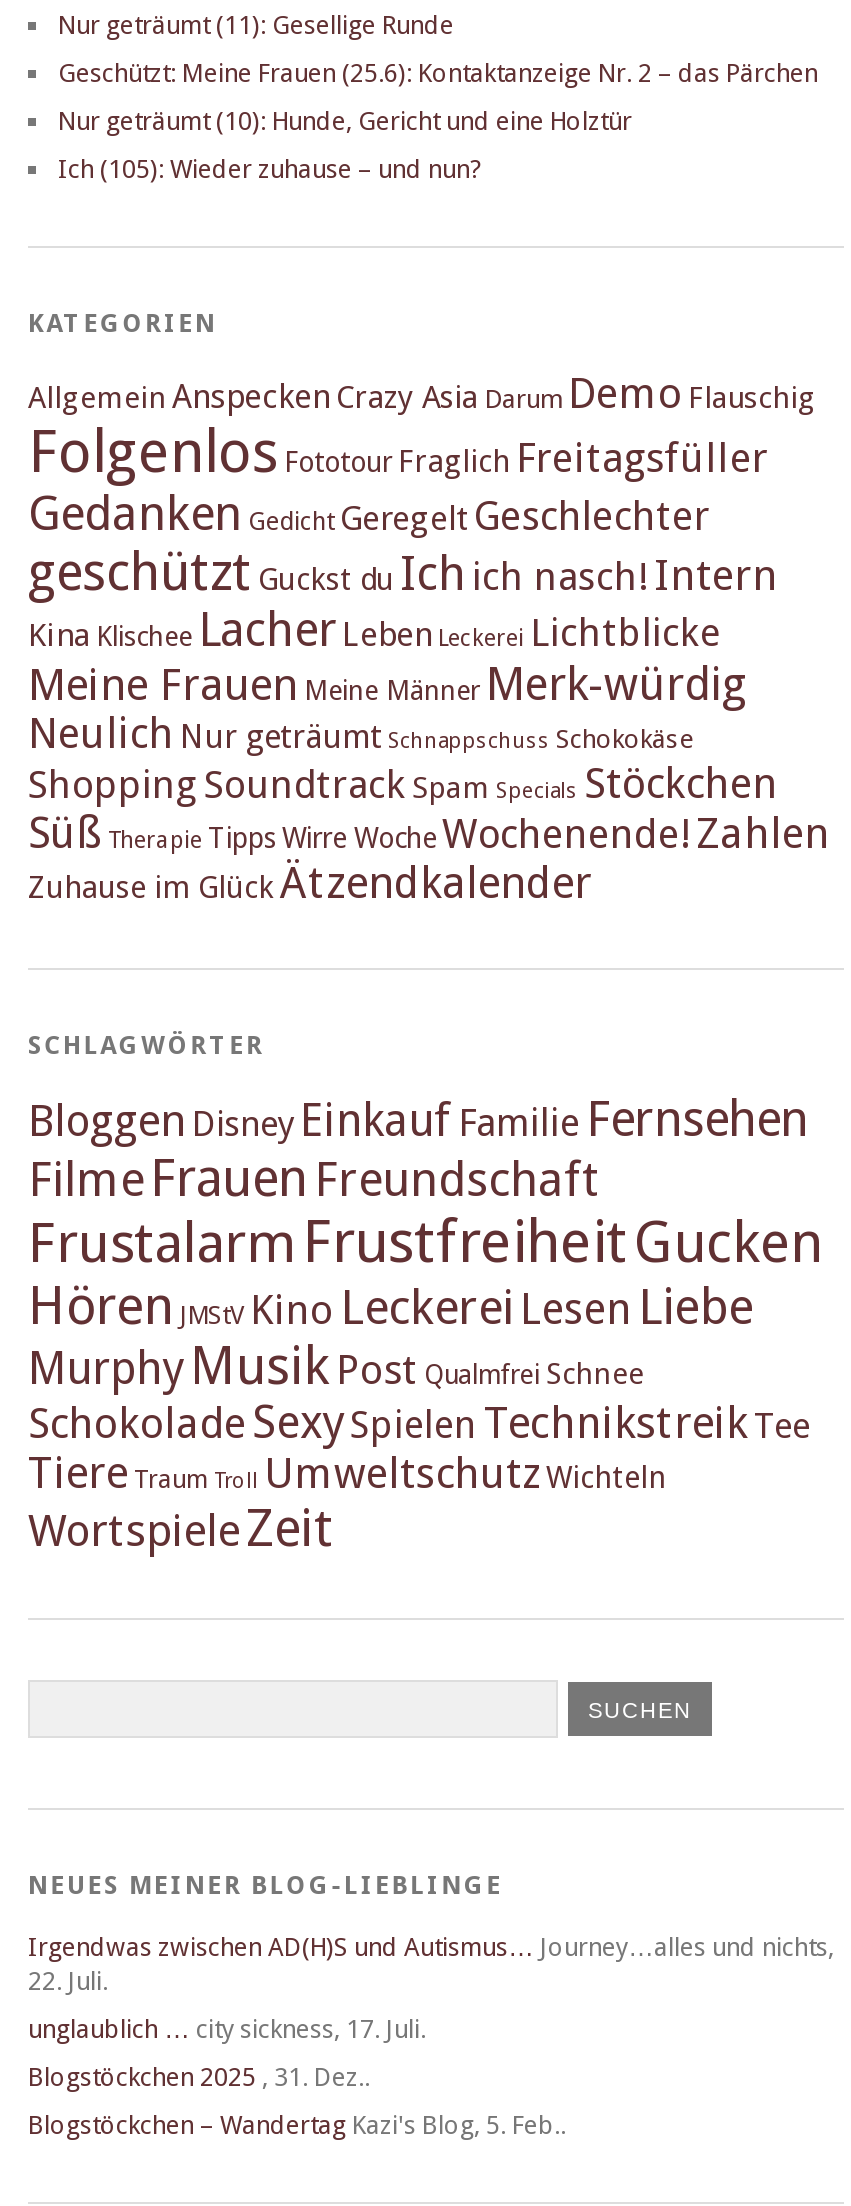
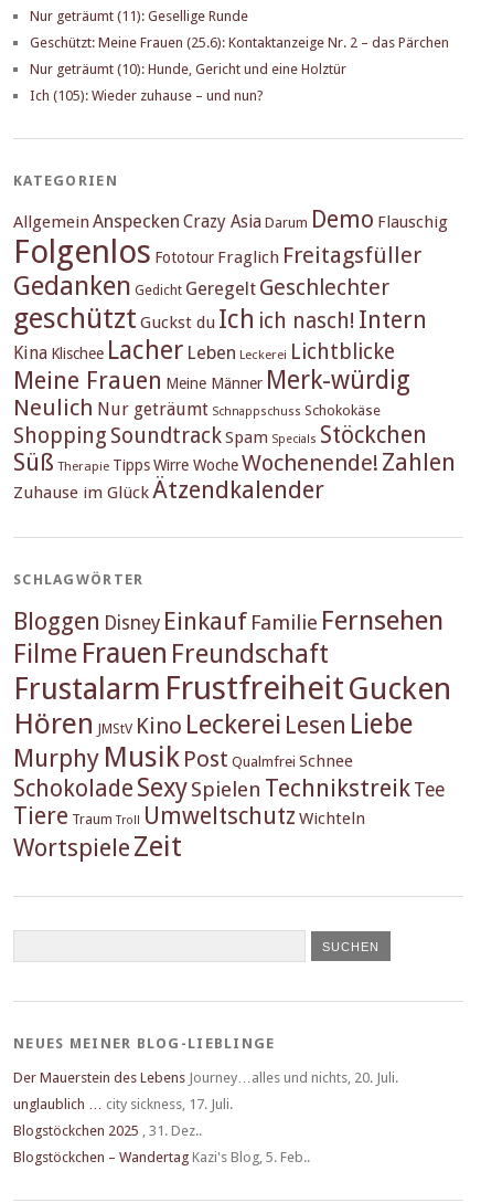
- Irgendwas zwischen AD(H)S und Autismus… Journey…alles und nichts,
- 22. Juli.
+ Der Mauerstein des Lebens Journey…alles und nichts, 20. Juli.
